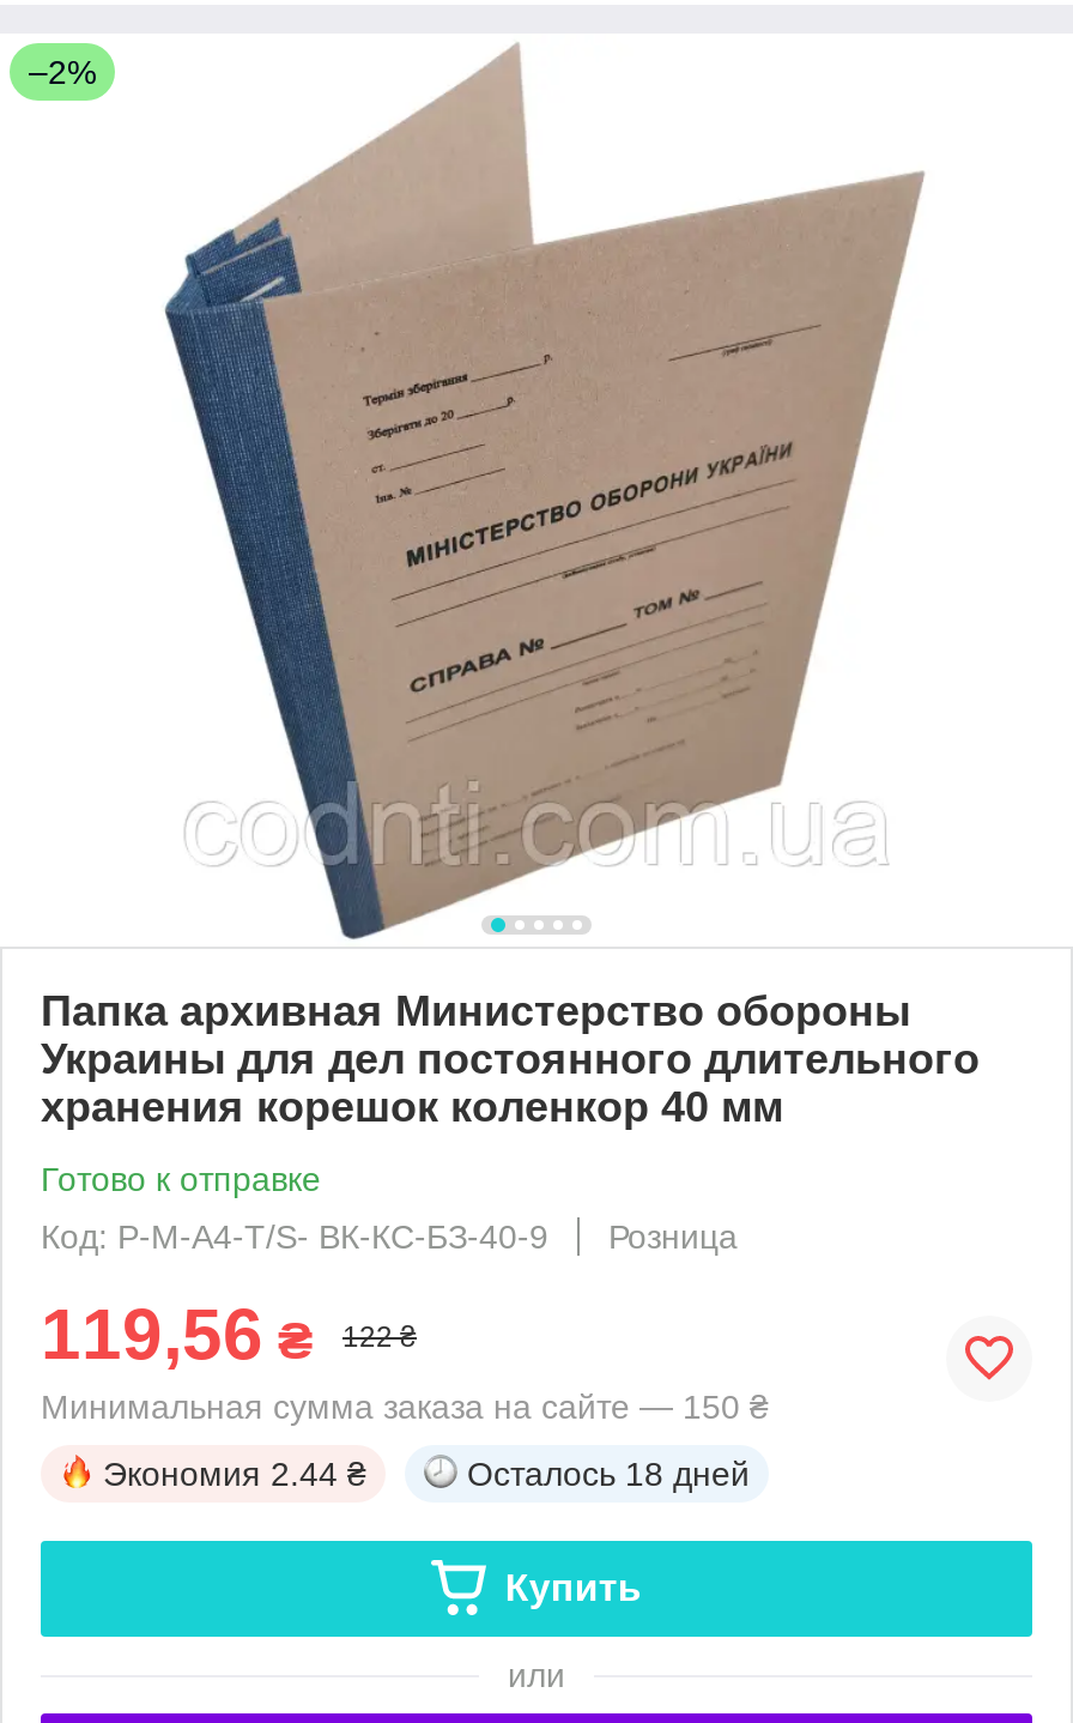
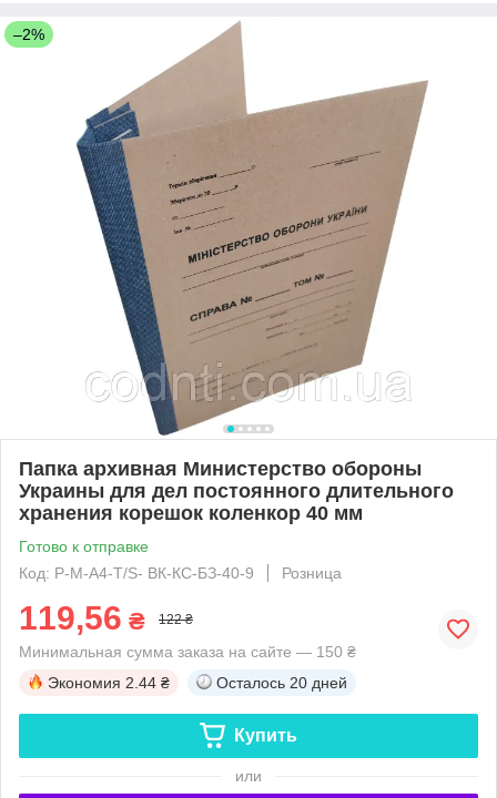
- Осталось 18 дней
+ Осталось 20 дней
